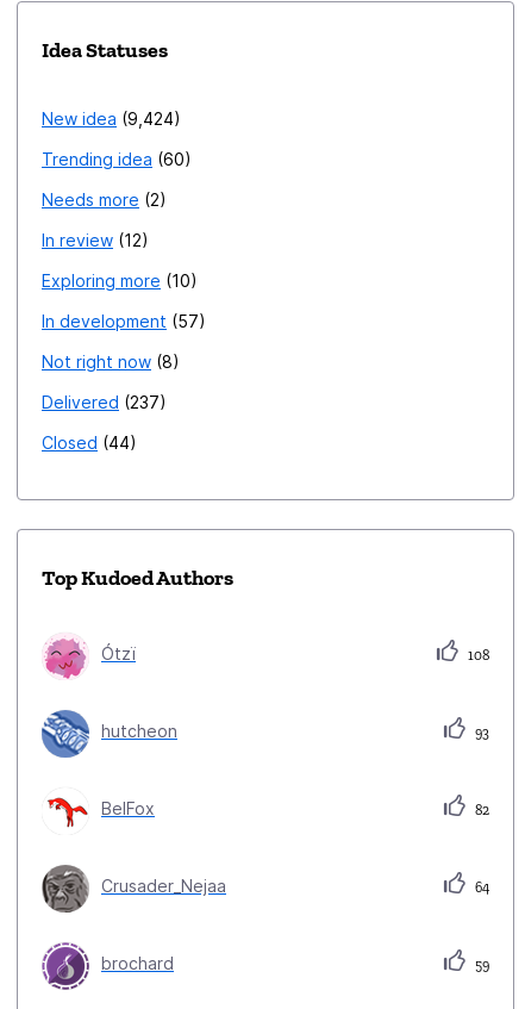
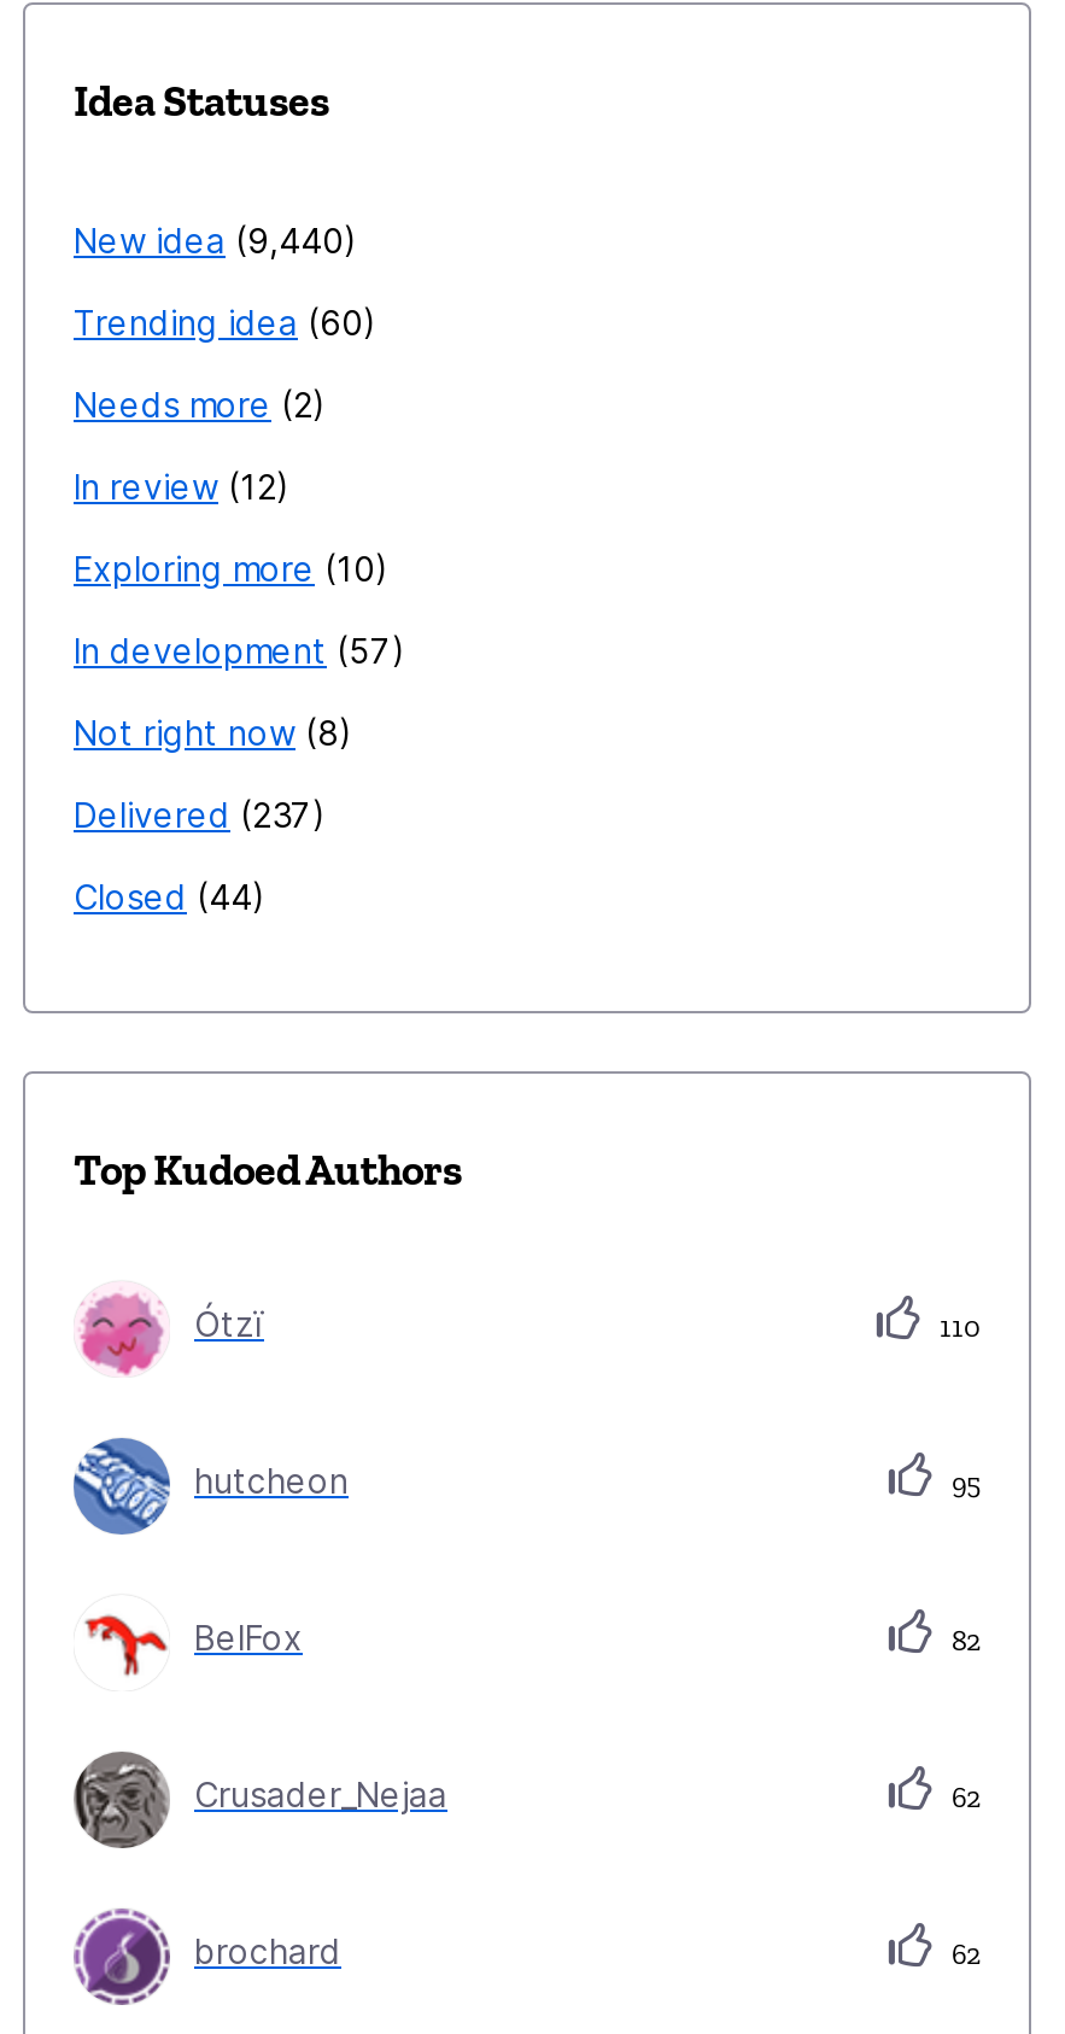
- New idea 9,424
+ New idea 9,440

- 108
+ 110

- 93
+ 95

- 64
+ 62

- 59
+ 62
